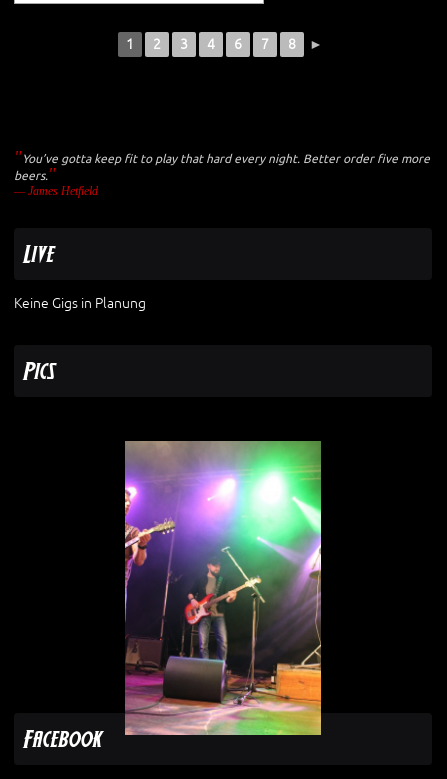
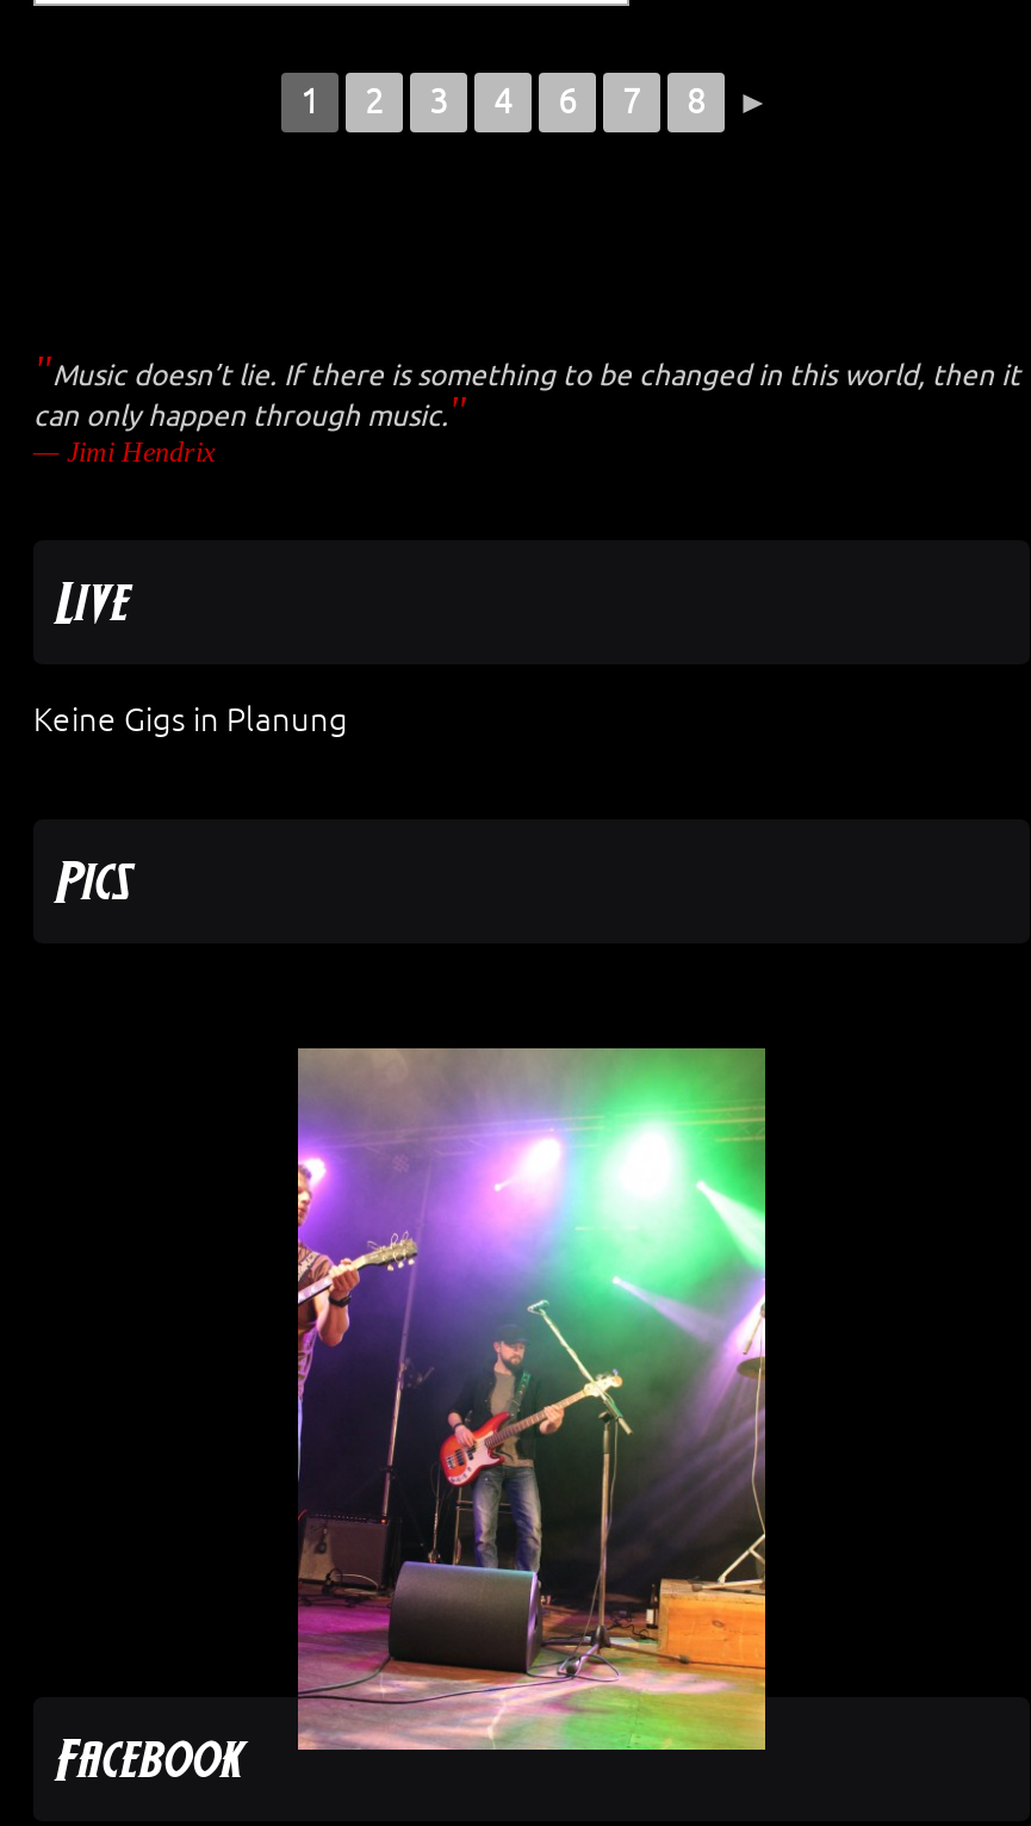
- You’ve gotta keep fit to play that hard every night. Better order five more
- beers.
- — James Hetfield
+ Music doesn’t lie. If there is something to be changed in this world, then it
+ can only happen through music.
+ — Jimi Hendrix
